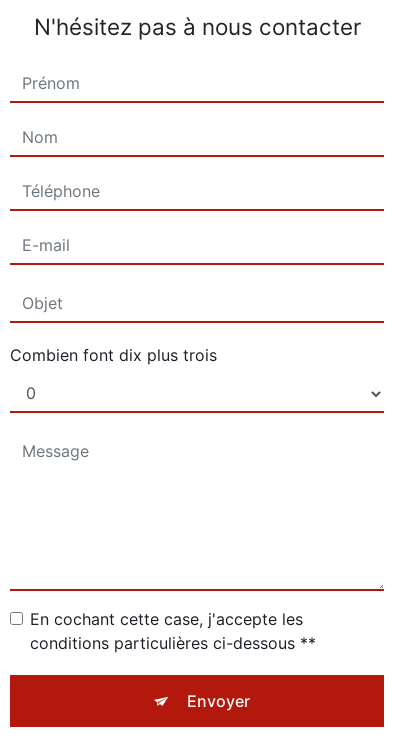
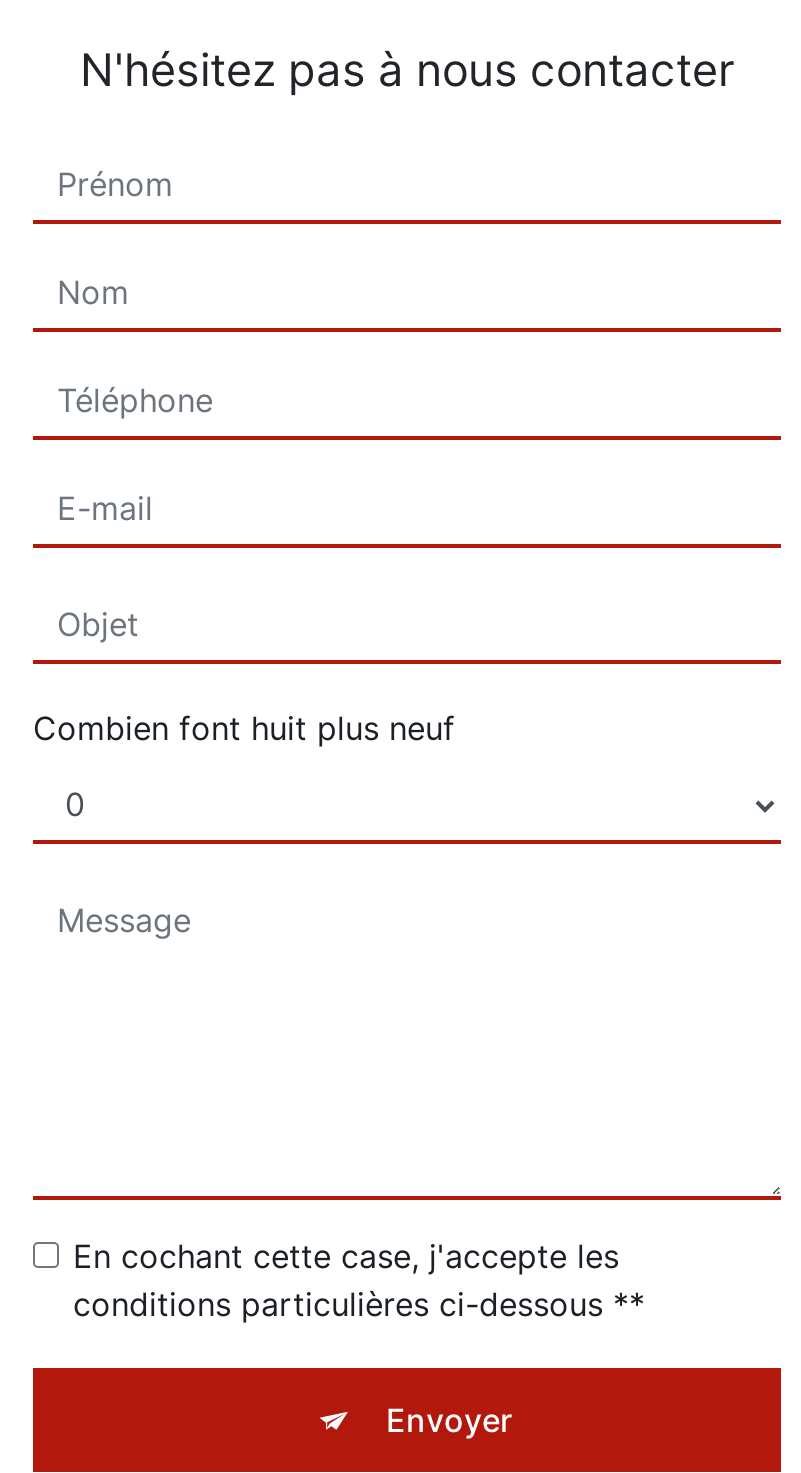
- Combien font dix plus trois
+ Combien font huit plus neuf
